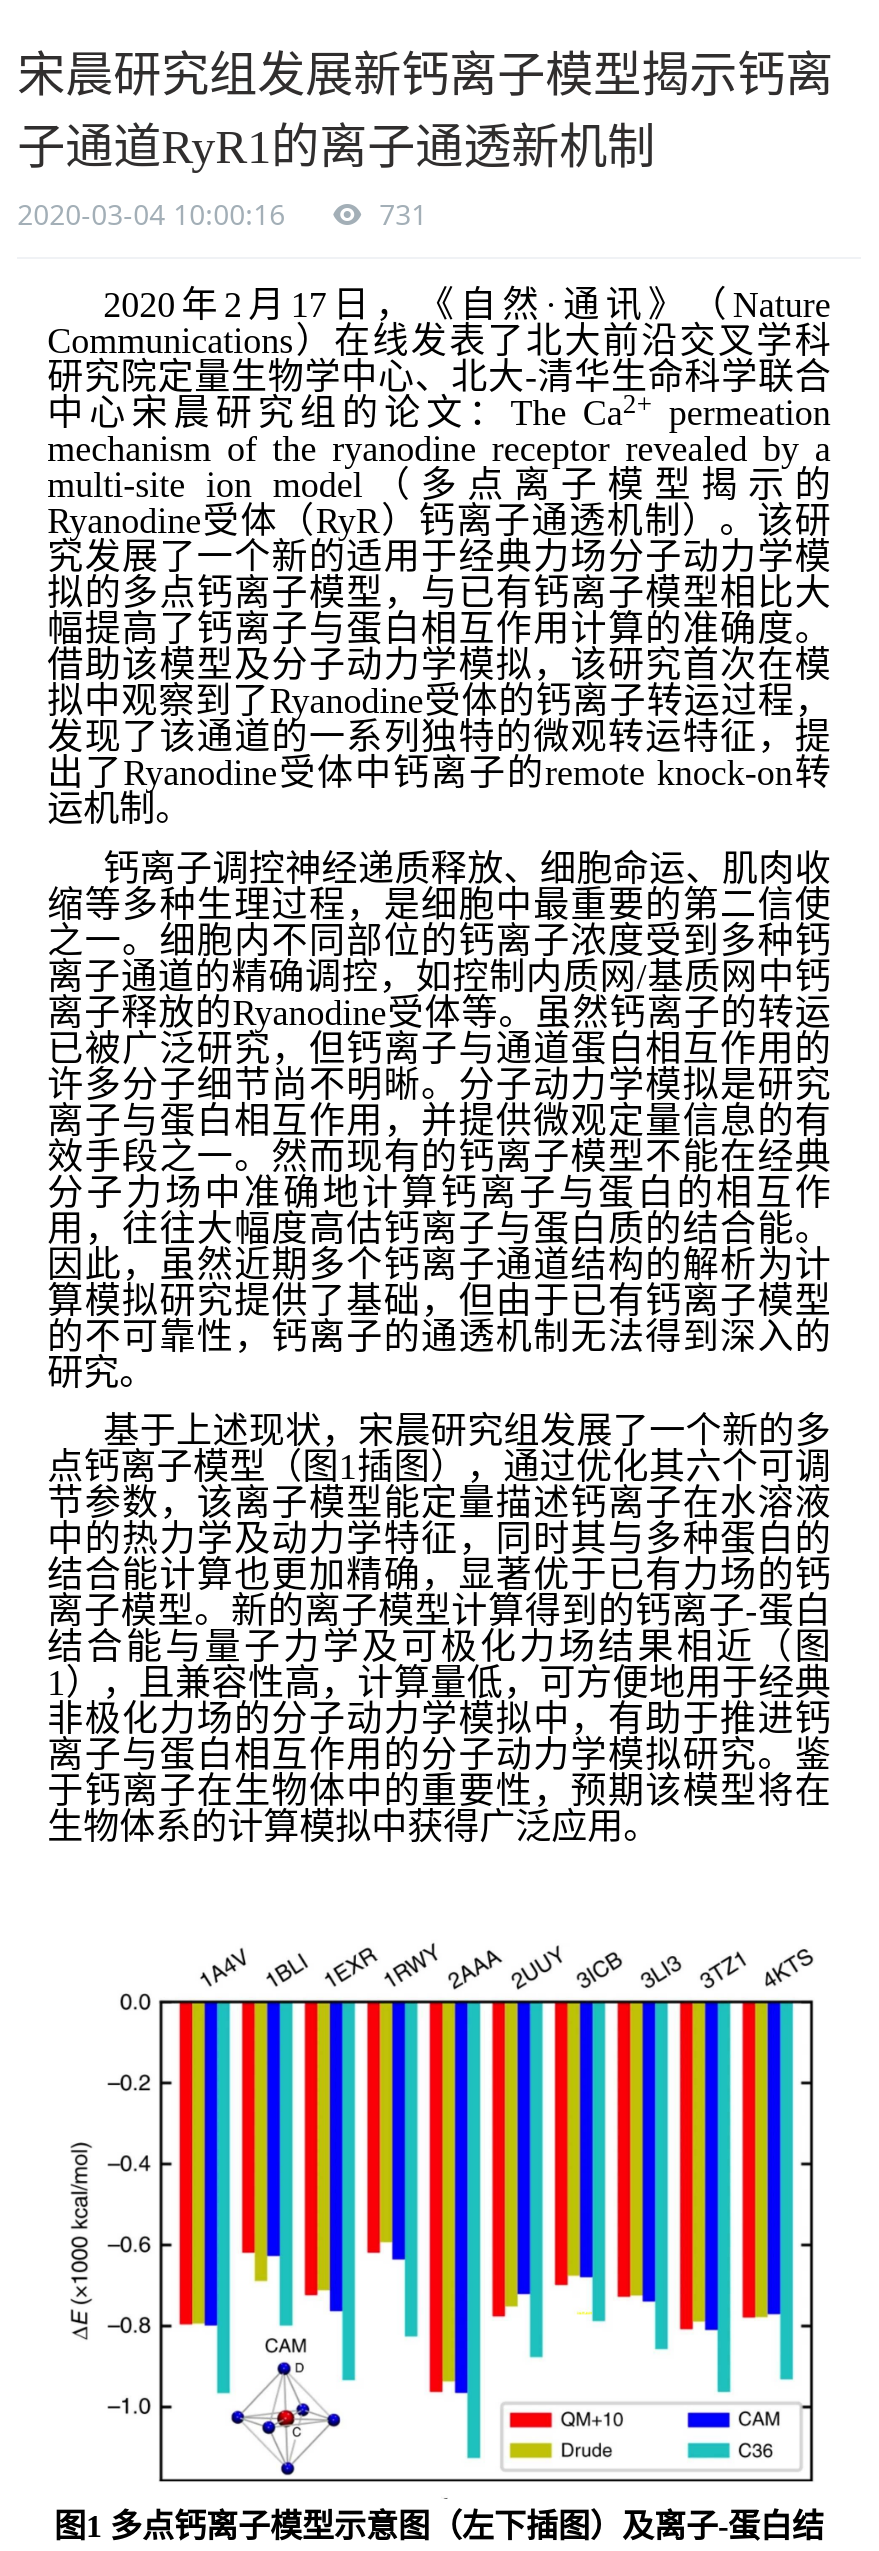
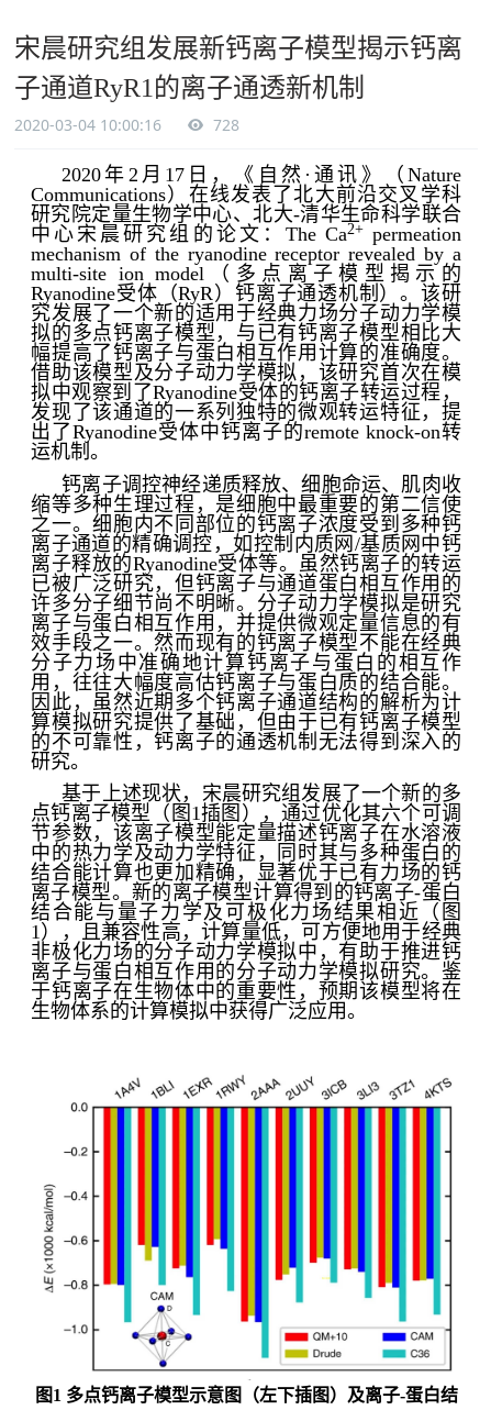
- 731
+ 728
